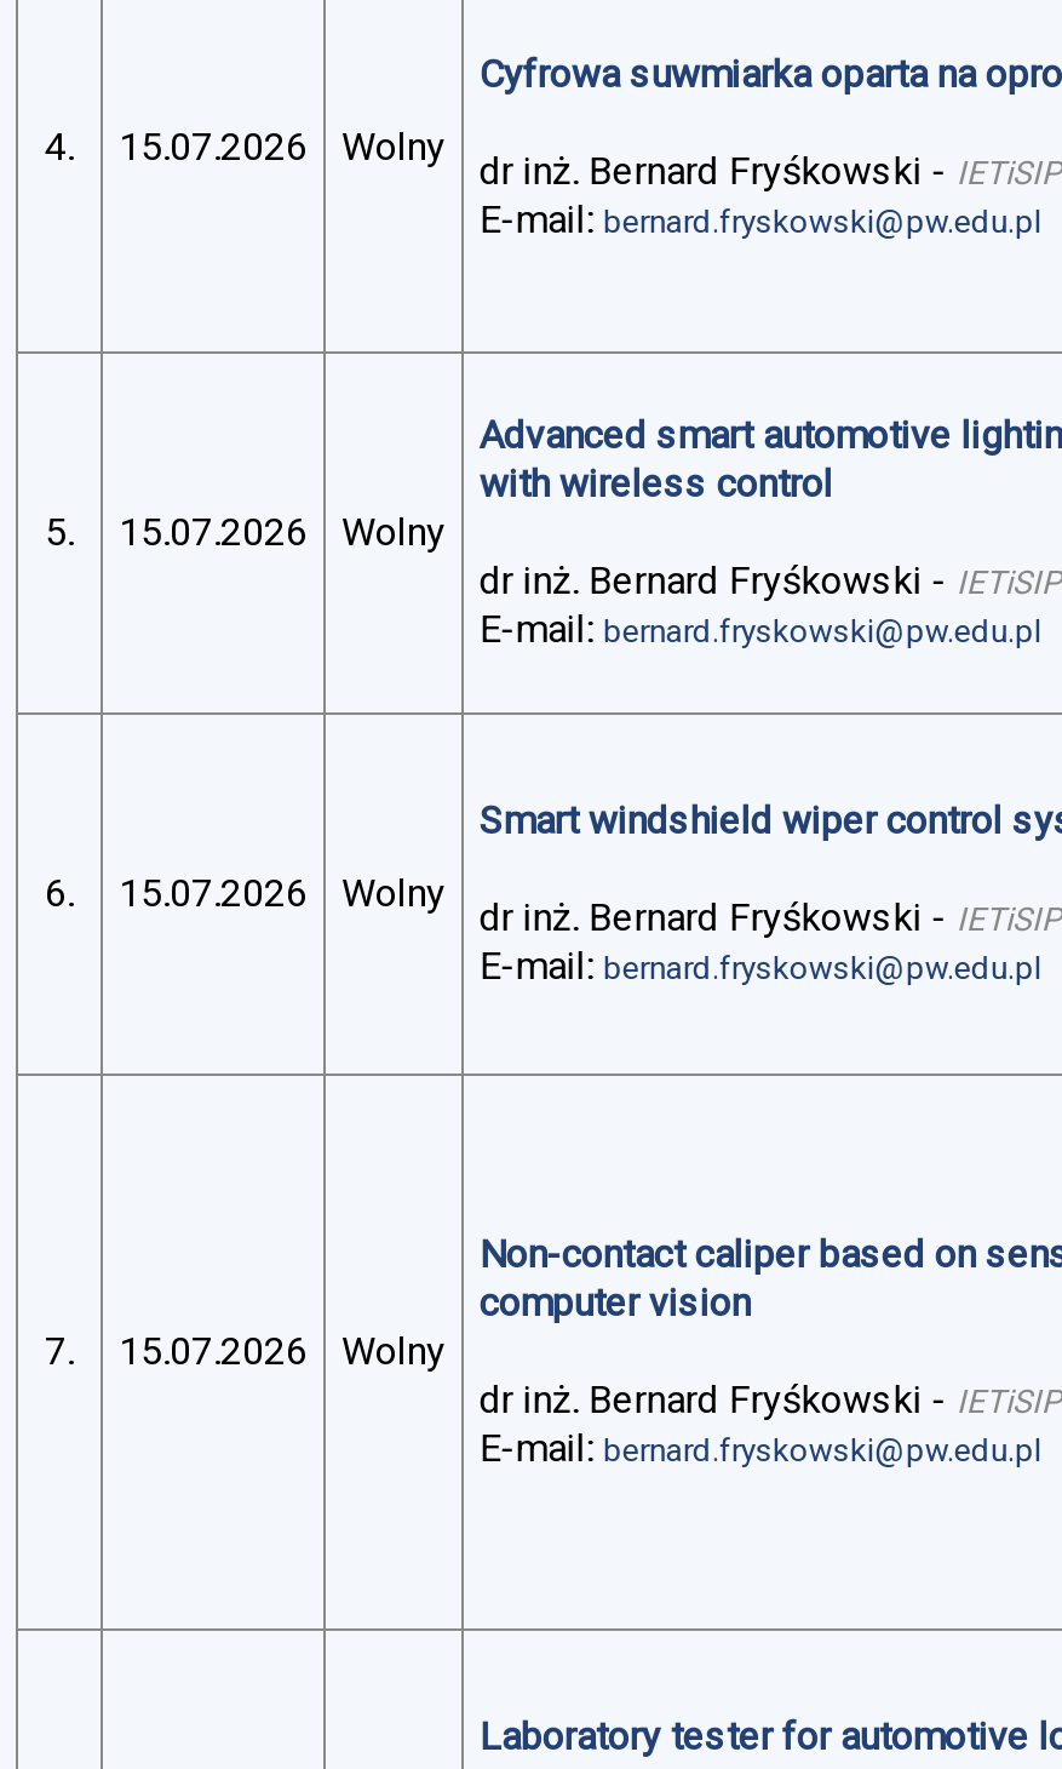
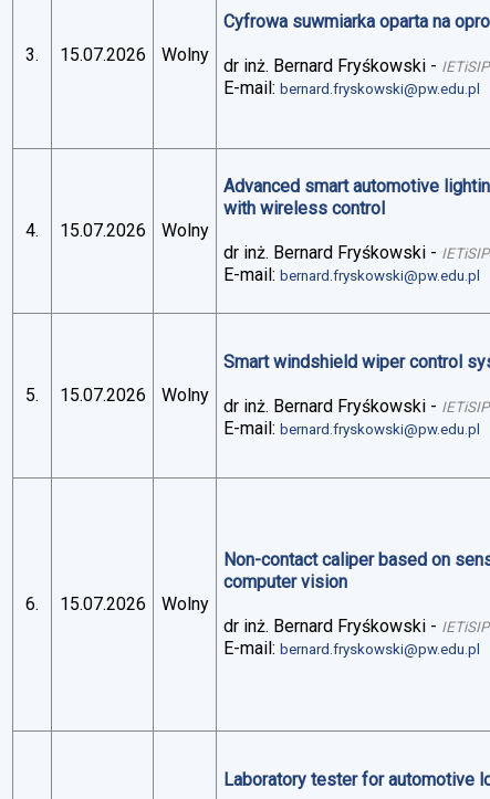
- 4. 15.07.2026 Wolny
+ 3. 15.07.2026 Wolny

- 5. 15.07.2026 Wolny
+ 4. 15.07.2026 Wolny

- 6. 15.07.2026 Wolny
+ 5. 15.07.2026 Wolny

- 7. 15.07.2026 Wolny
+ 6. 15.07.2026 Wolny
